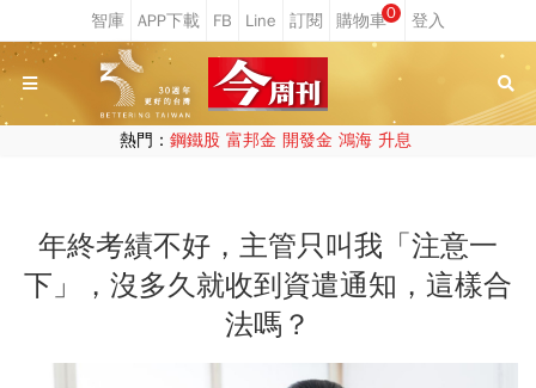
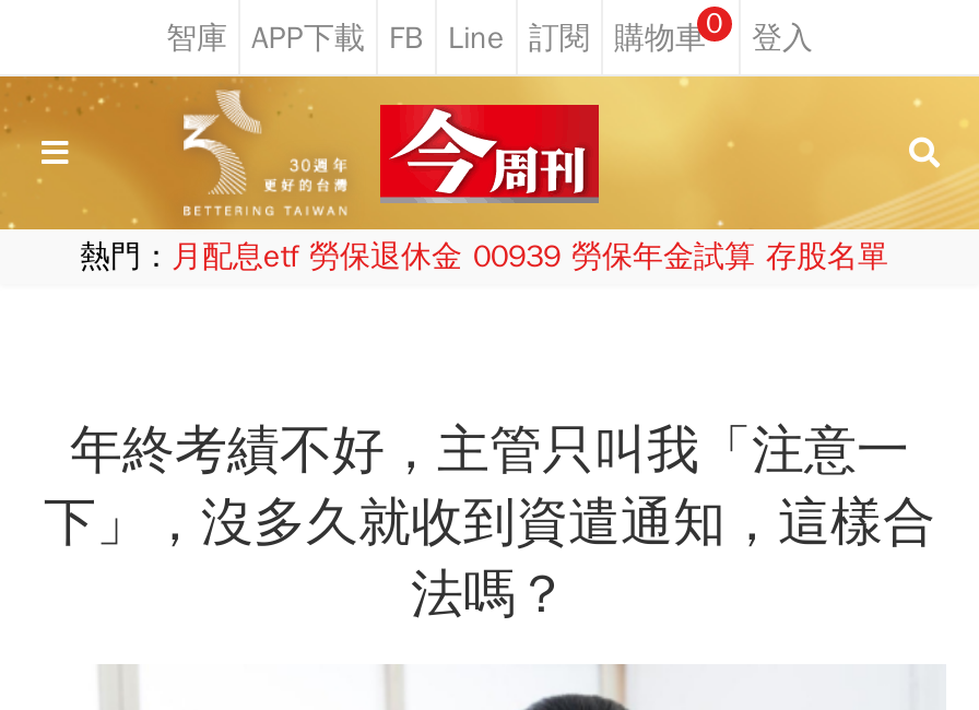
- 熱門：鋼鐵股 富邦金 開發金 鴻海 升息
+ 熱門：月配息etf 勞保退休金 00939 勞保年金試算 存股名單
